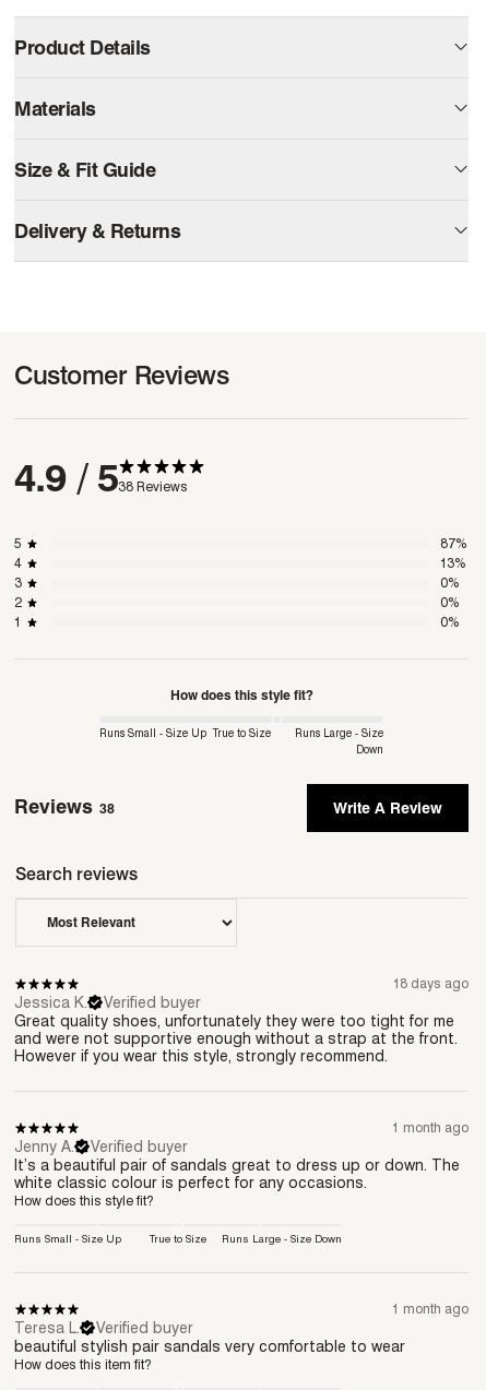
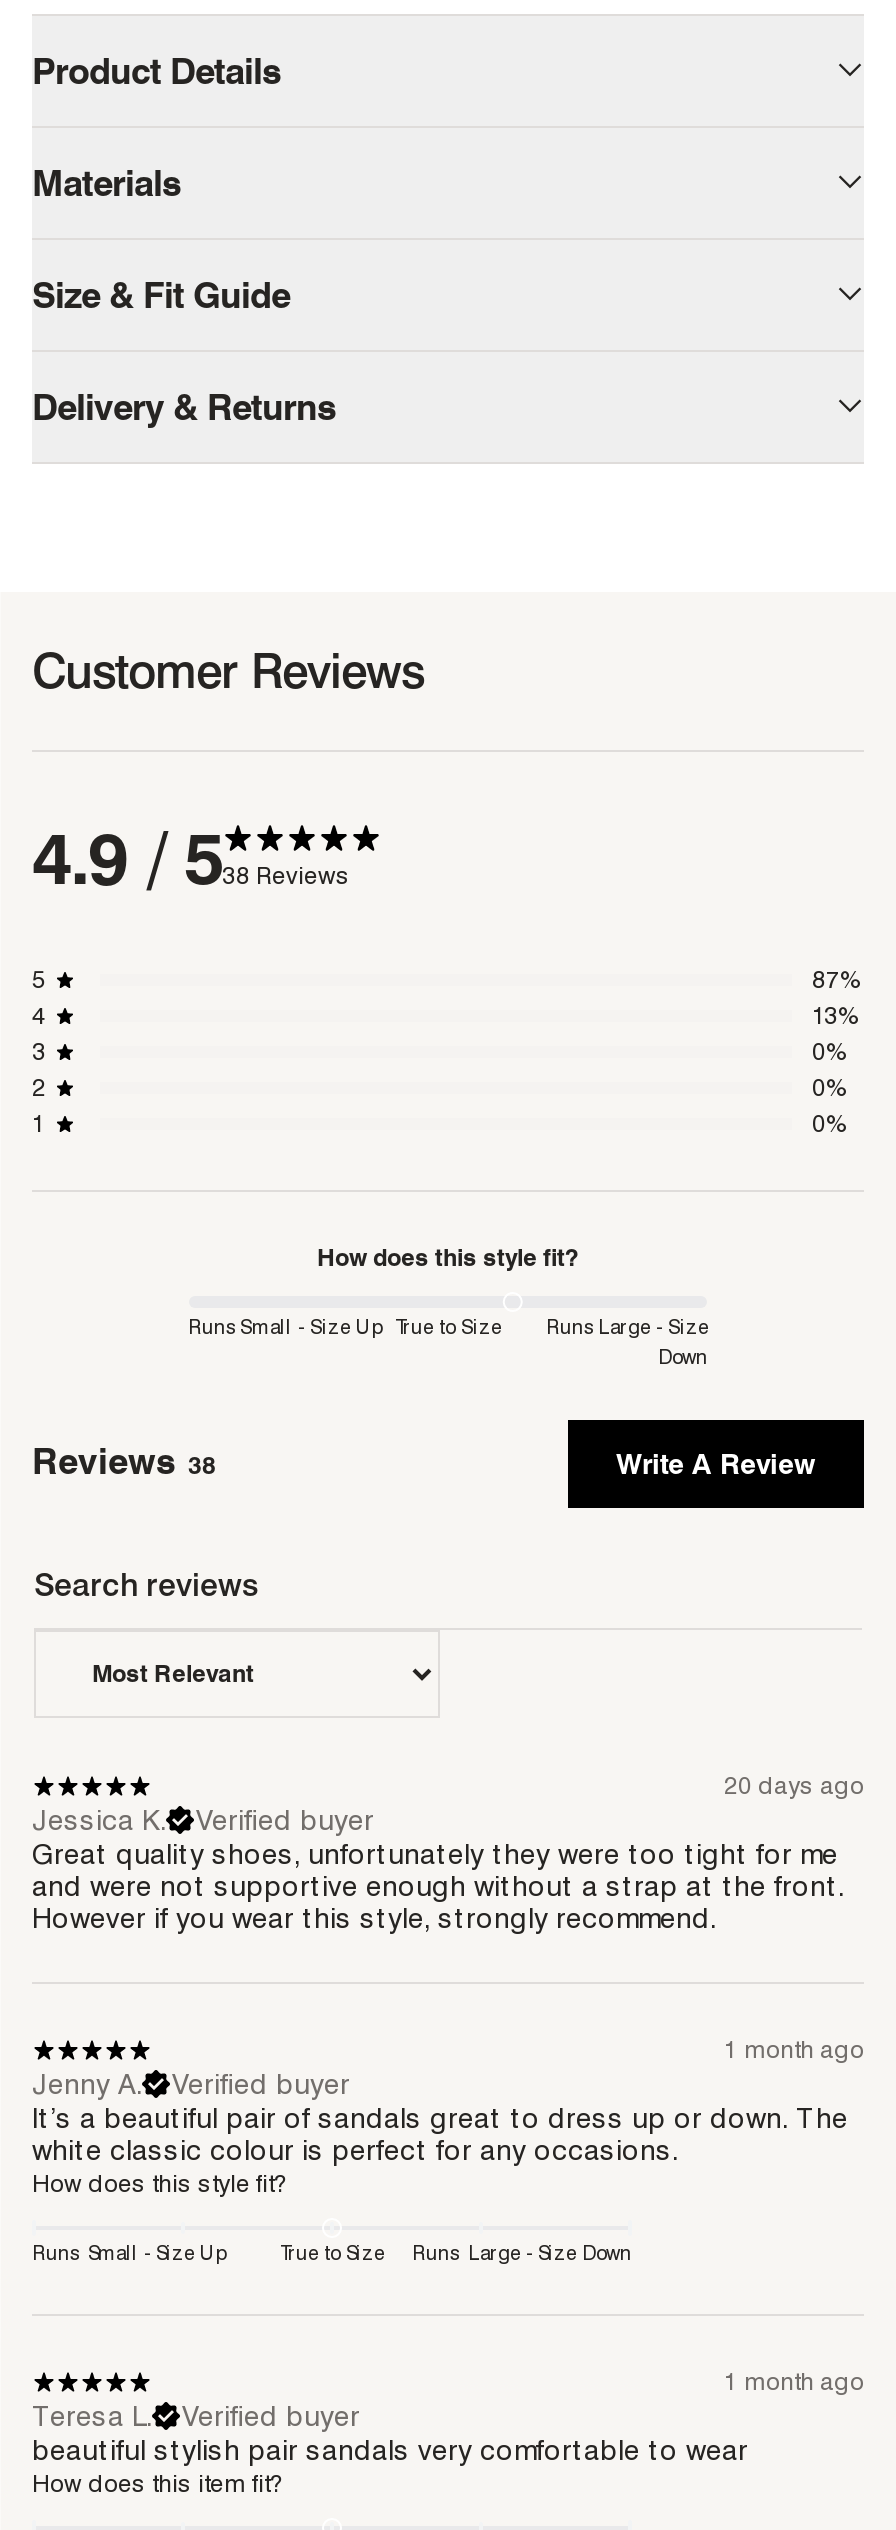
- 18 days ago
+ 20 days ago
